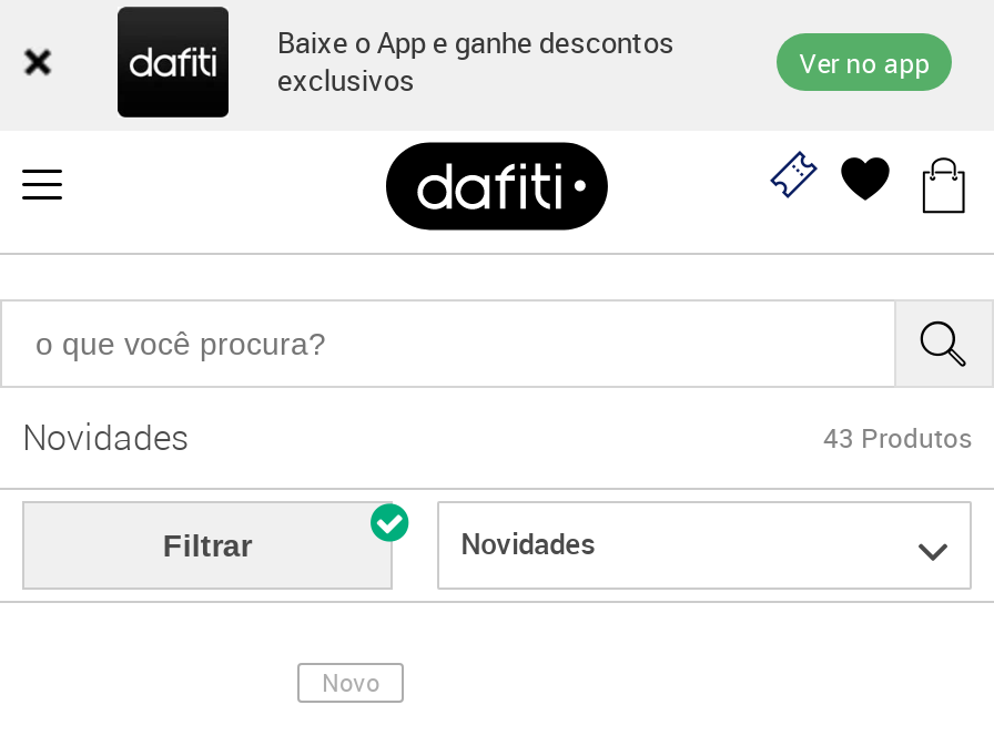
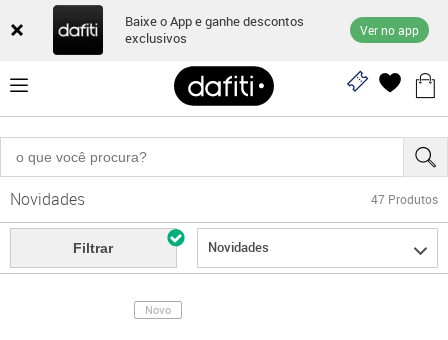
- 43 Produtos
+ 47 Produtos
